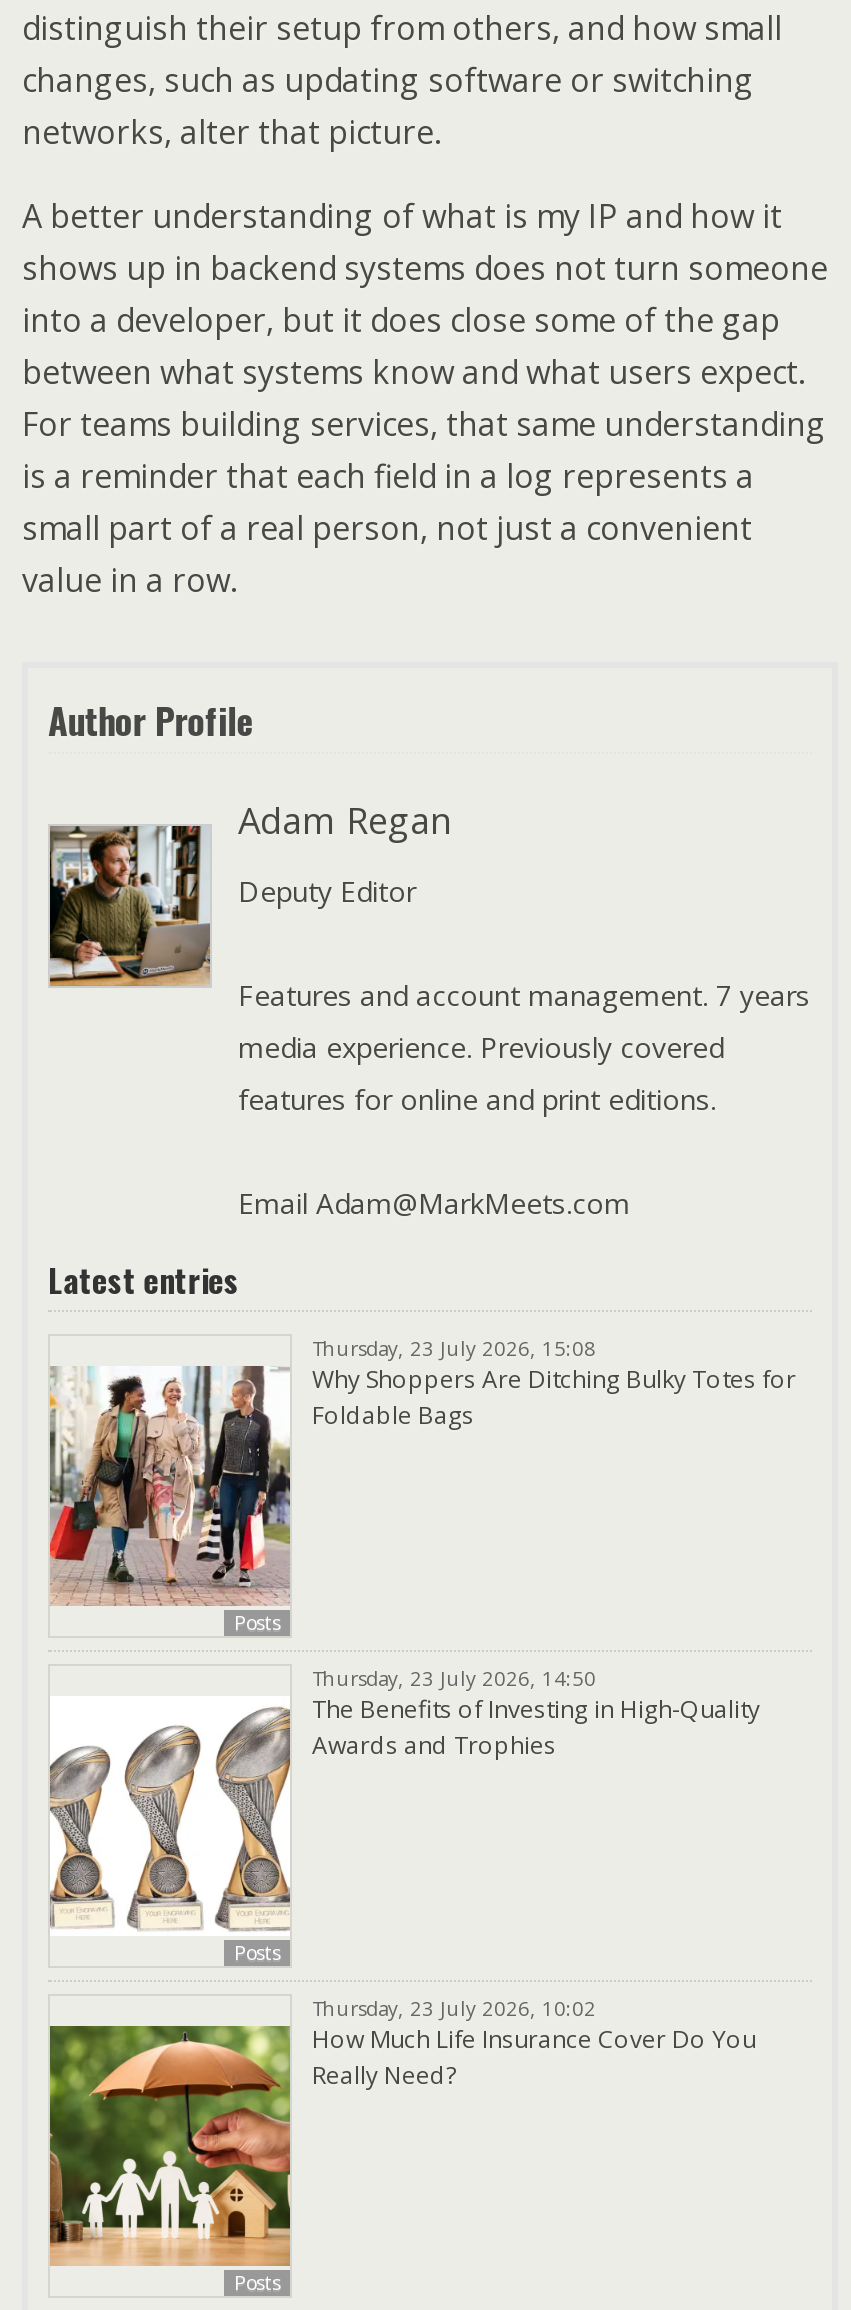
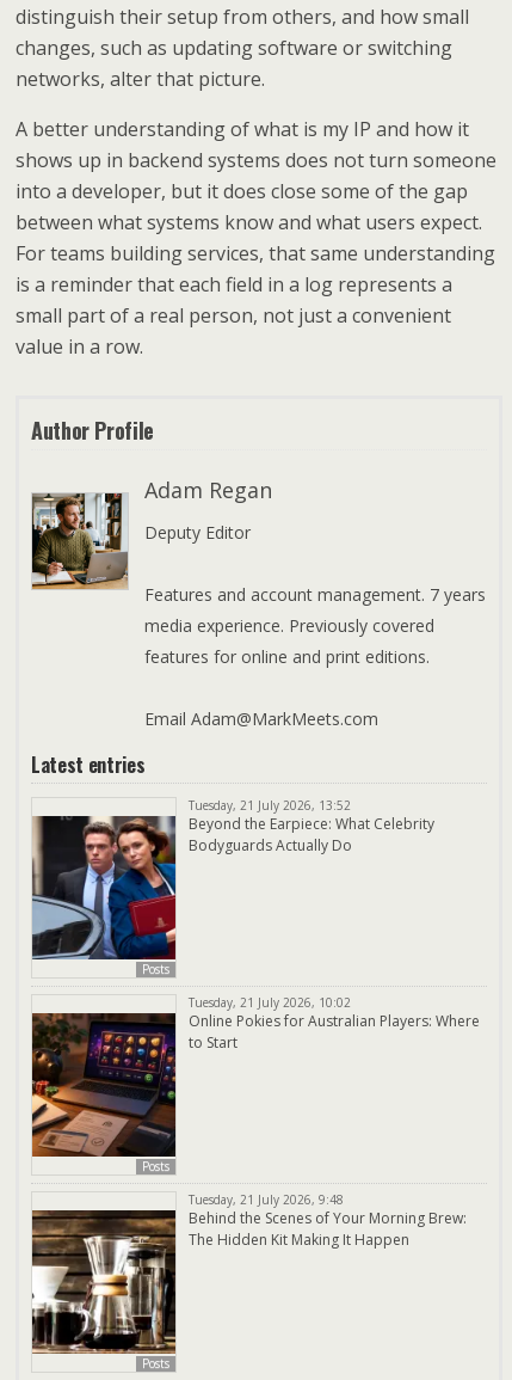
- [image]
- Thursday, 23 July 2026, 15:08
- Why Shoppers Are Ditching Bulky Totes for
- Foldable Bags
+ [image]
+ Tuesday, 21 July 2026, 13:52
+ Beyond the Earpiece: What Celebrity
+ Bodyguards Actually Do

- [image]
- Thursday, 23 July 2026, 14:50
- The Benefits of Investing in High-Quality
- Awards and Trophies
+ [image]
+ Tuesday, 21 July 2026, 10:02
+ Online Pokies for Australian Players: Where
+ to Start

- [image]
- Thursday, 23 July 2026, 10:02
- How Much Life Insurance Cover Do You
- Really Need?
+ [image]
+ Tuesday, 21 July 2026, 9:48
+ Behind the Scenes of Your Morning Brew:
+ The Hidden Kit Making It Happen
